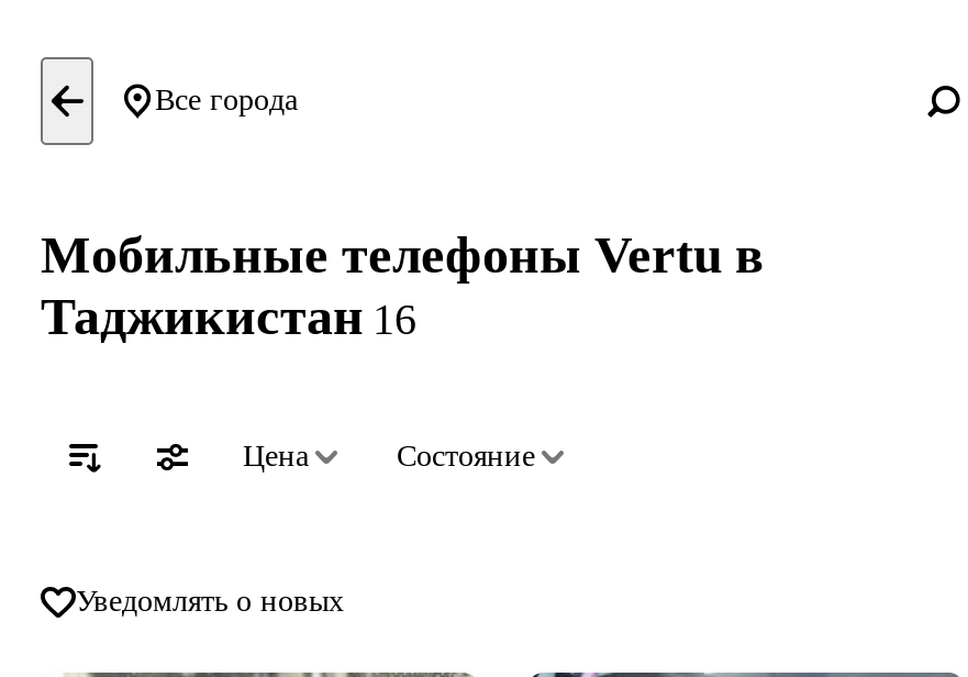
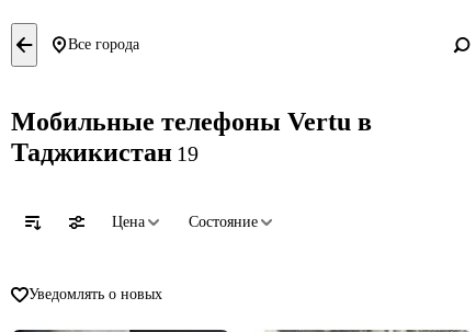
- Таджикистан 16
+ Таджикистан 19
